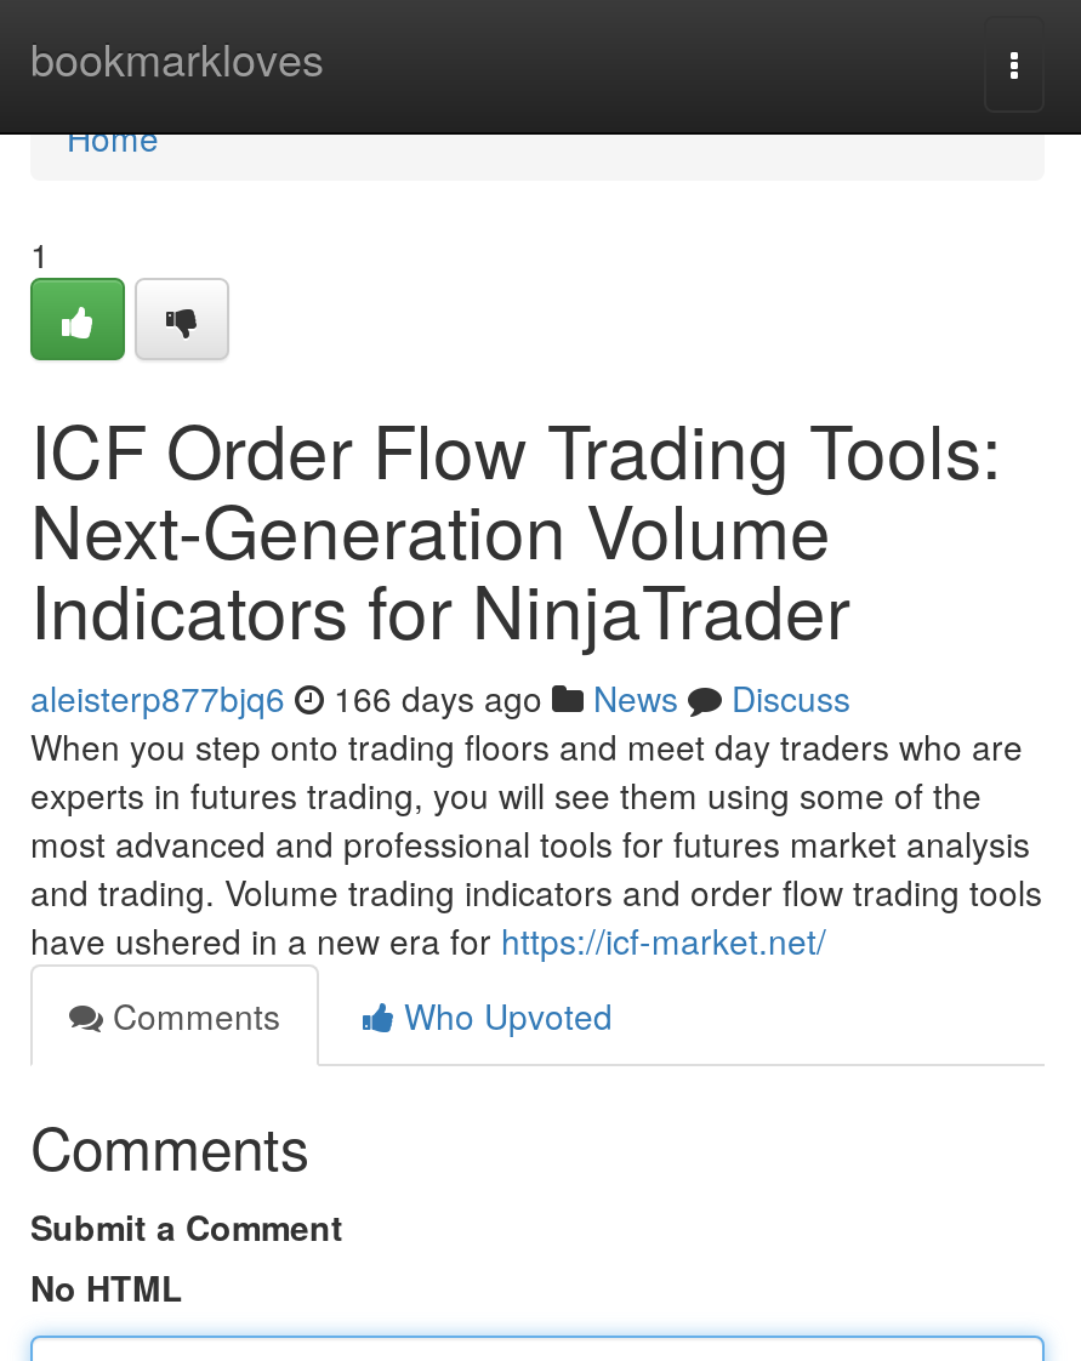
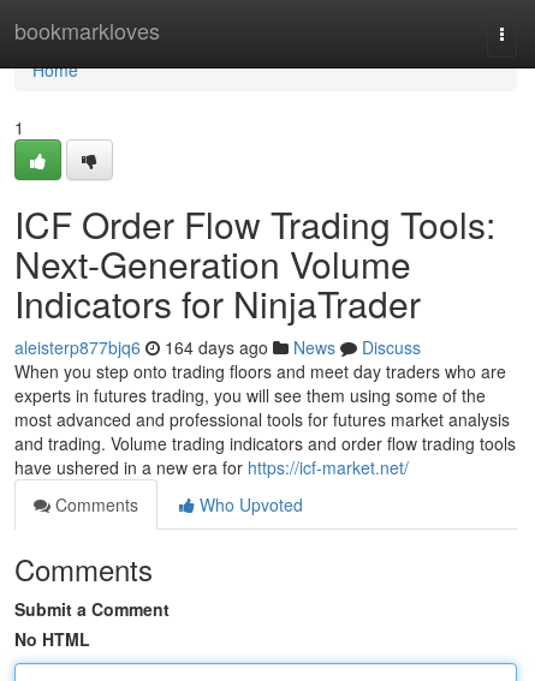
- aleisterp877bjq6 166 days ago News Discuss
+ aleisterp877bjq6 164 days ago News Discuss
